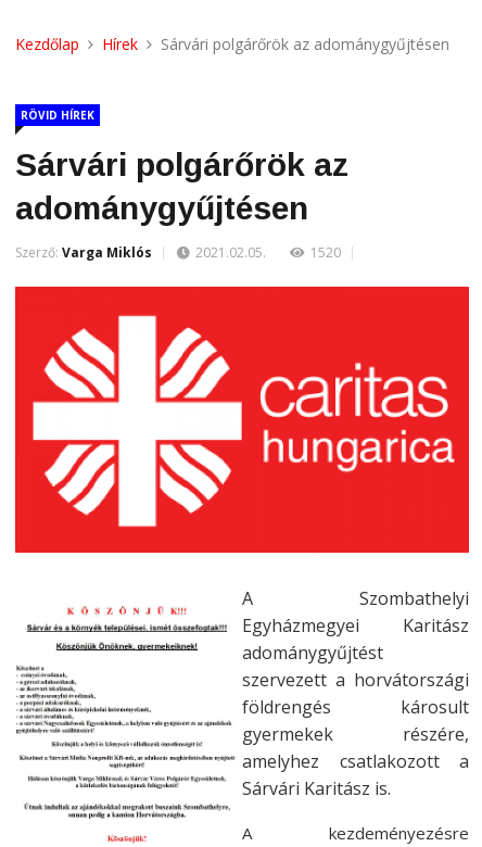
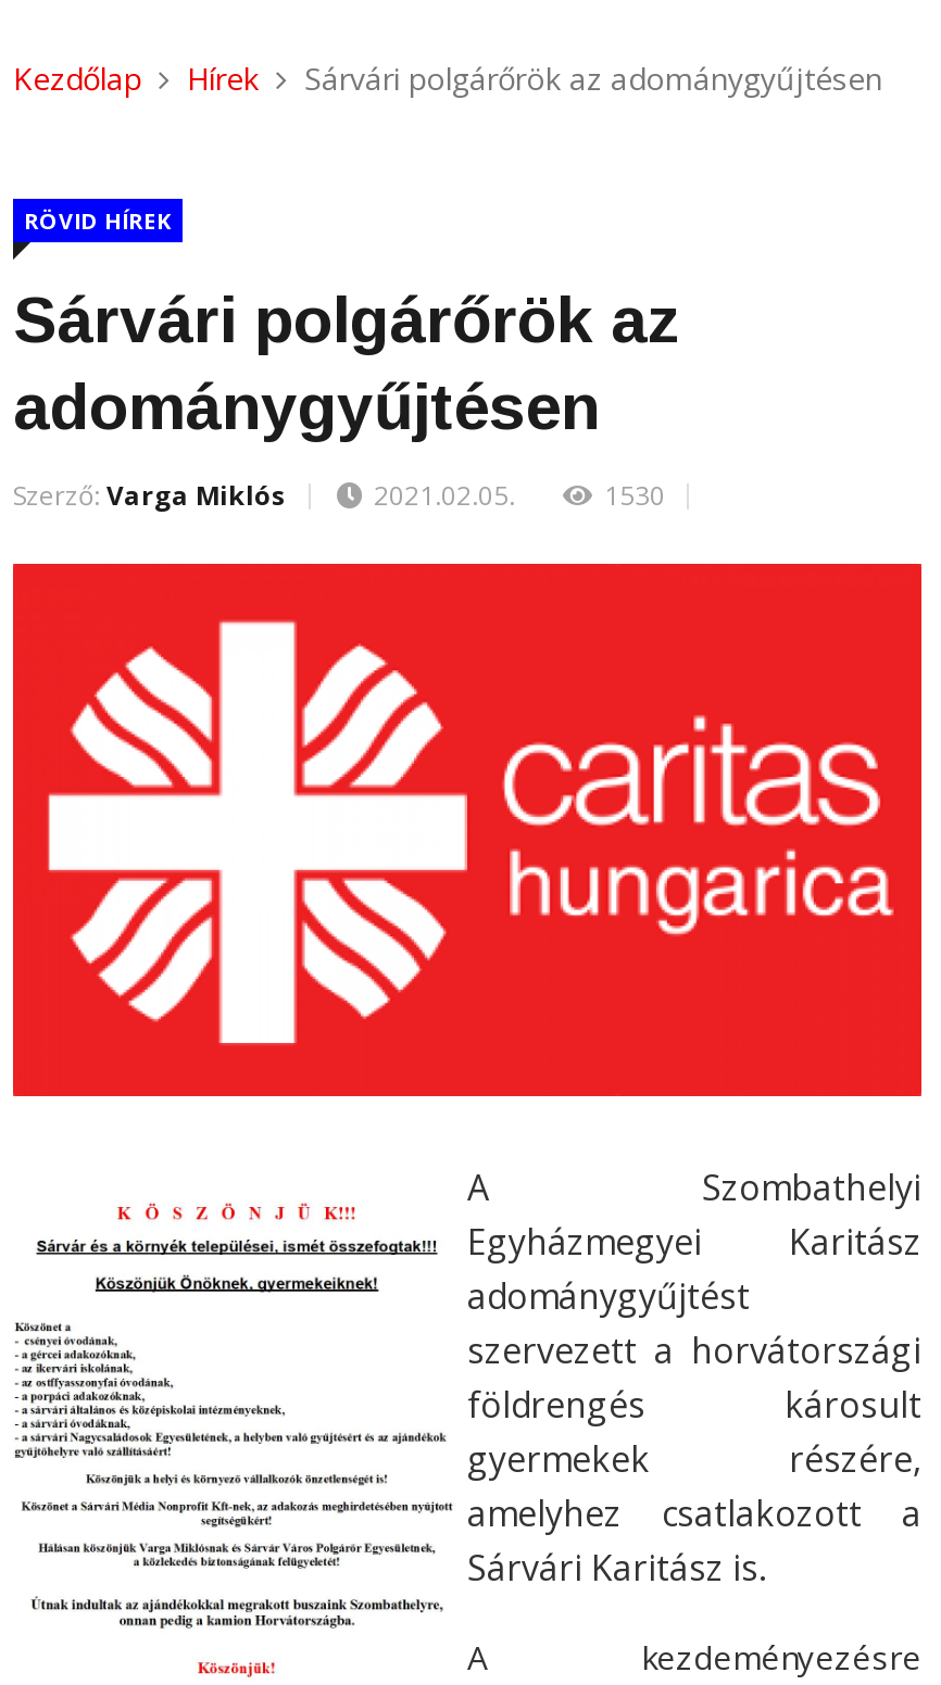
- 1520
+ 1530
